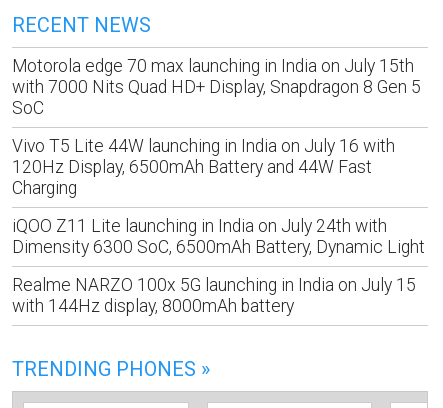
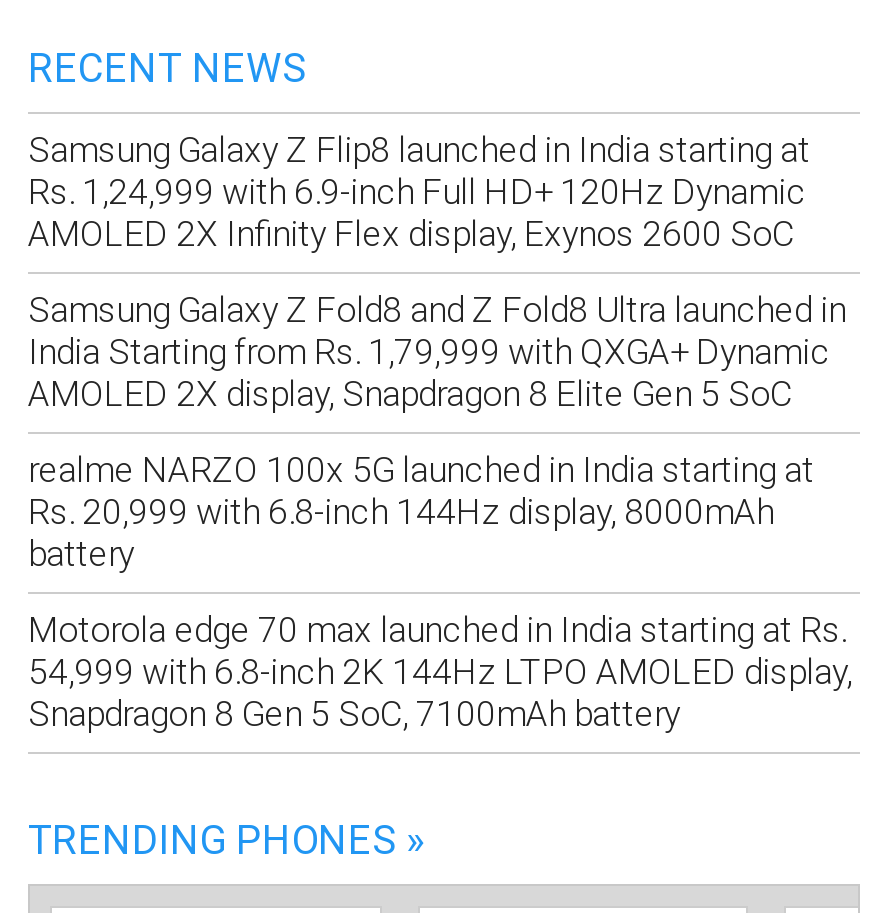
- Motorola edge 70 max launching in India on July 15th
- with 7000 Nits Quad HD+ Display, Snapdragon 8 Gen 5
- SoC
+ Samsung Galaxy Z Flip8 launched in India starting at
+ Rs. 1,24,999 with 6.9-inch Full HD+ 120Hz Dynamic
+ AMOLED 2X Infinity Flex display, Exynos 2600 SoC

- Vivo T5 Lite 44W launching in India on July 16 with
- 120Hz Display, 6500mAh Battery and 44W Fast
- Charging
+ Samsung Galaxy Z Fold8 and Z Fold8 Ultra launched in
+ India Starting from Rs. 1,79,999 with QXGA+ Dynamic
+ AMOLED 2X display, Snapdragon 8 Elite Gen 5 SoC

- iQOO Z11 Lite launching in India on July 24th with
- Dimensity 6300 SoC, 6500mAh Battery, Dynamic Light
+ realme NARZO 100x 5G launched in India starting at
+ Rs. 20,999 with 6.8-inch 144Hz display, 8000mAh
+ battery

- Realme NARZO 100x 5G launching in India on July 15
- with 144Hz display, 8000mAh battery
+ Motorola edge 70 max launched in India starting at Rs.
+ 54,999 with 6.8-inch 2K 144Hz LTPO AMOLED display,
+ Snapdragon 8 Gen 5 SoC, 7100mAh battery
